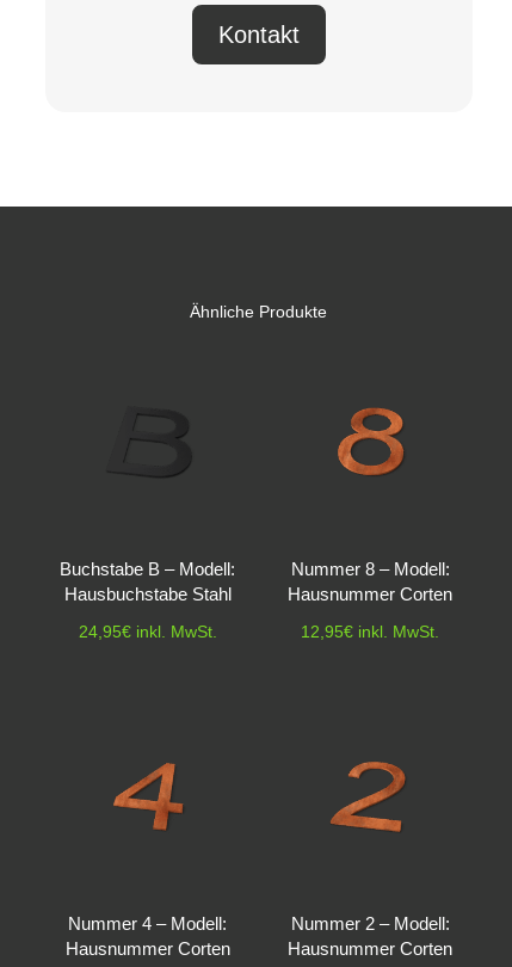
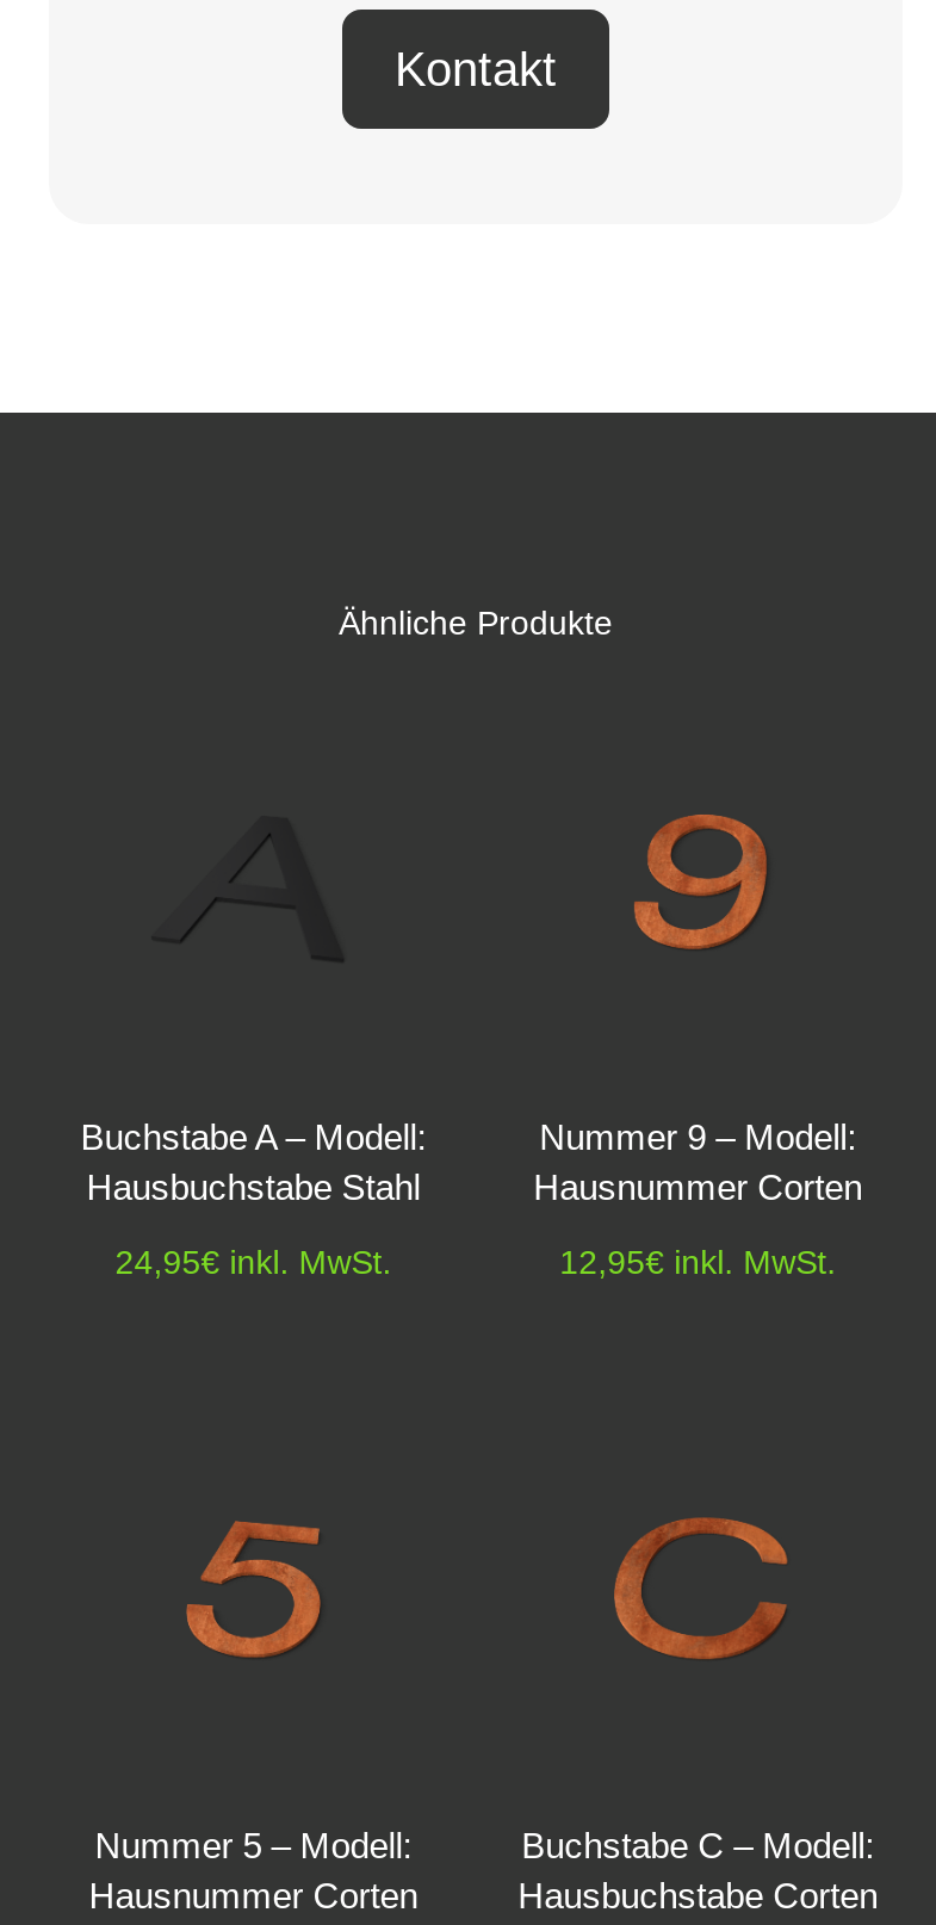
- [image]
+ [image]

- Buchstabe B – Modell:
+ Buchstabe A – Modell:

- Nummer 8 – Modell:
+ Nummer 9 – Modell:

- [image]
+ [image]

- [image]
+ [image]

- Nummer 4 – Modell:
+ Nummer 5 – Modell:

- Nummer 2 – Modell:
+ Buchstabe C – Modell:

- Hausnummer Corten
+ Hausbuchstabe Corten
